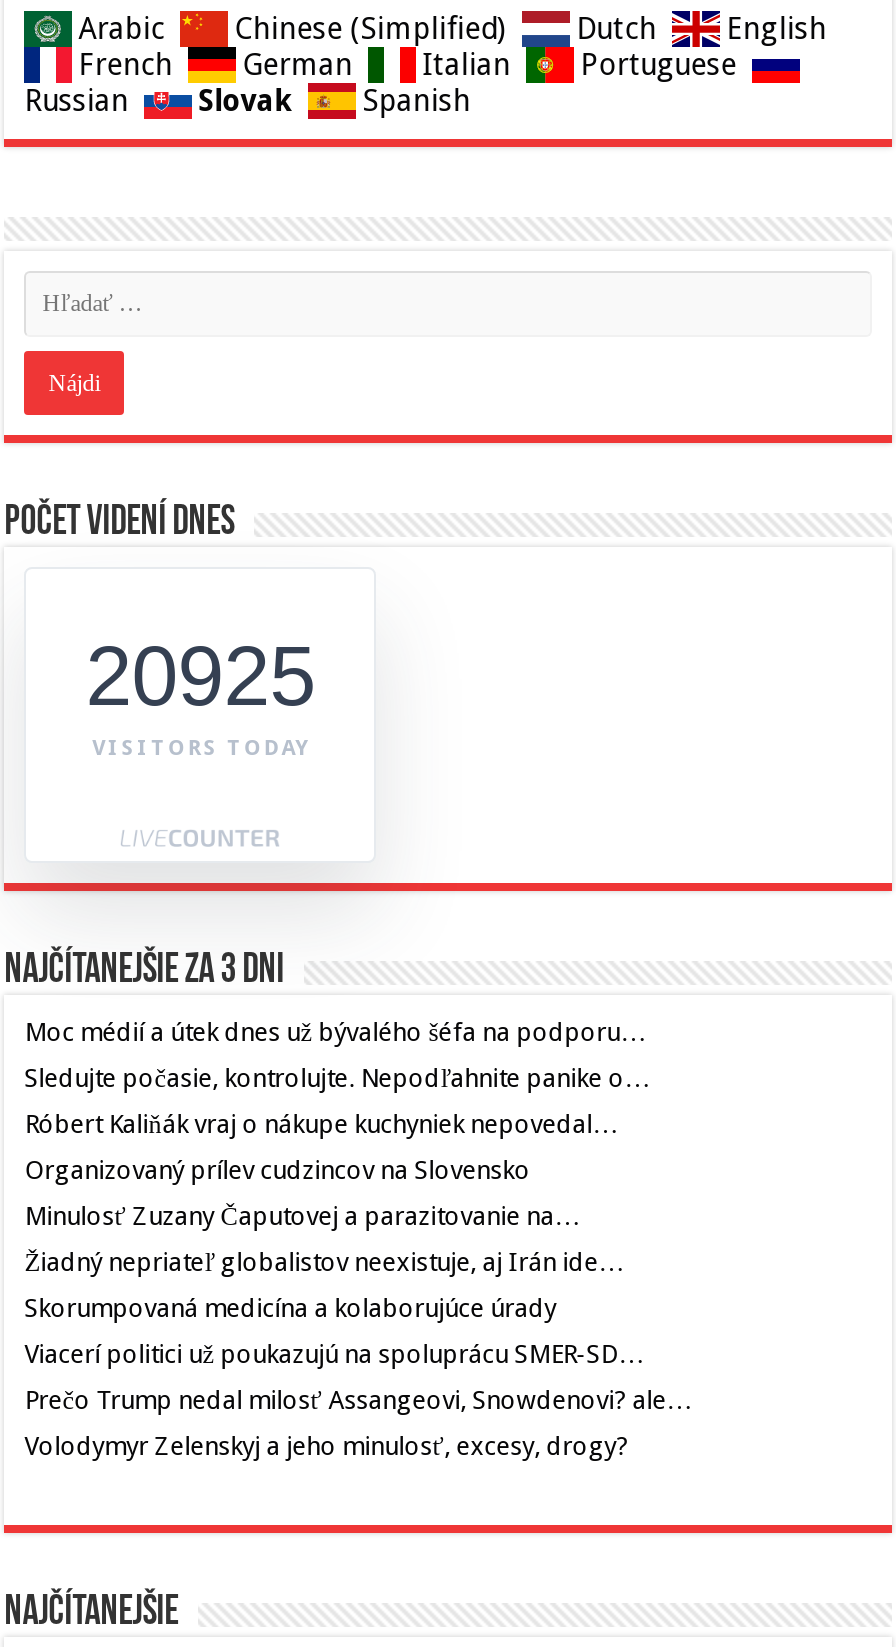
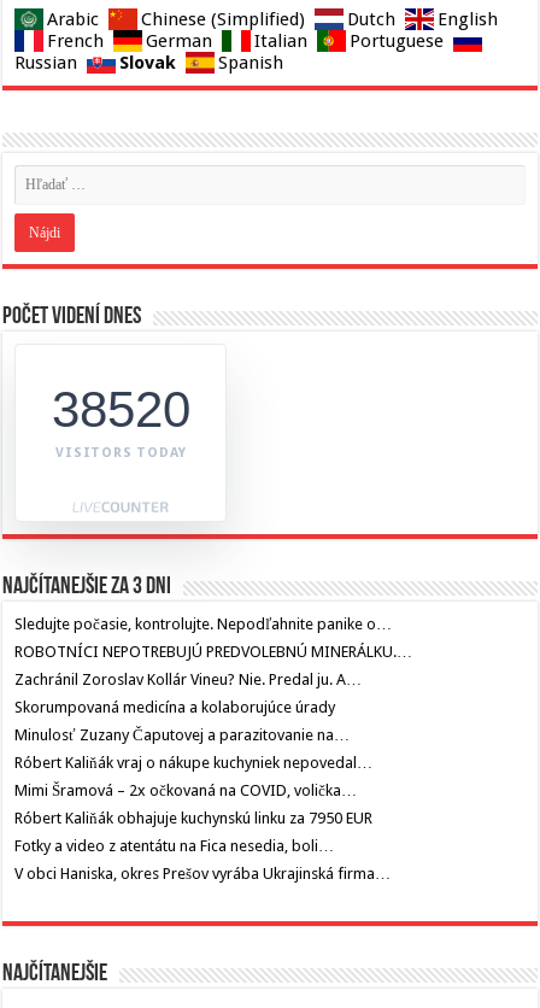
- 20925
+ 38520

- Moc médií a útek dnes už bývalého šéfa na podporu…

moved up: Sledujte počasie, kontrolujte. Nepodľahnite panike o…

moved down: Minulosť Zuzany Čaputovej a parazitovanie na… | Róbert Kaliňák vraj o nákupe kuchyniek nepovedal…

- Organizovaný prílev cudzincov na Slovensko
- Žiadný nepriateľ globalistov neexistuje, aj Irán ide…
+ ROBOTNÍCI NEPOTREBUJÚ PREDVOLEBNÚ MINERÁLKU.…
+ Zachránil Zoroslav Kollár Vineu? Nie. Predal ju. A…

moved up: Skorumpovaná medicína a kolaborujúce úrady

- Viacerí politici už poukazujú na spoluprácu SMER-SD…
- Prečo Trump nedal milosť Assangeovi, Snowdenovi? ale…
- Volodymyr Zelenskyj a jeho minulosť, excesy, drogy?
+ Mimi Šramová – 2x očkovaná na COVID, volička…
+ Róbert Kaliňák obhajuje kuchynskú linku za 7950 EUR
+ Fotky a video z atentátu na Fica nesedia, boli…
+ V obci Haniska, okres Prešov vyrába Ukrajinská firma…
